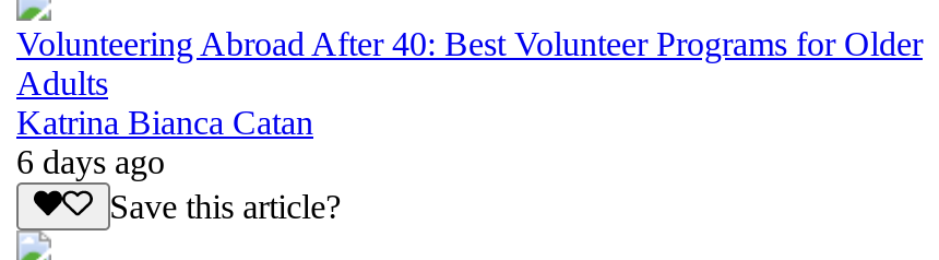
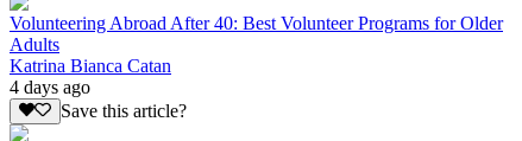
- 6 days ago
+ 4 days ago
